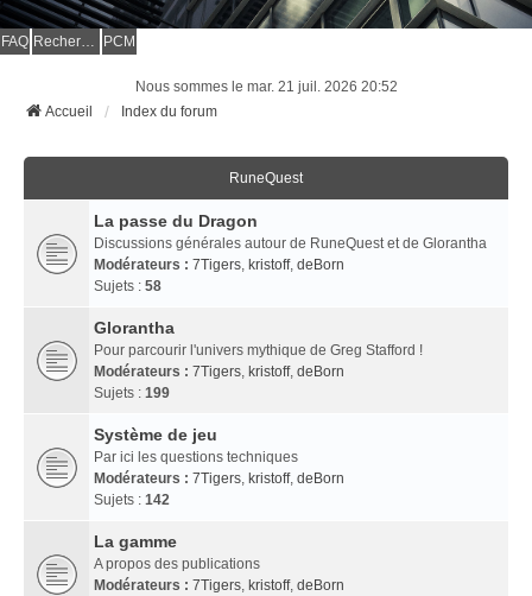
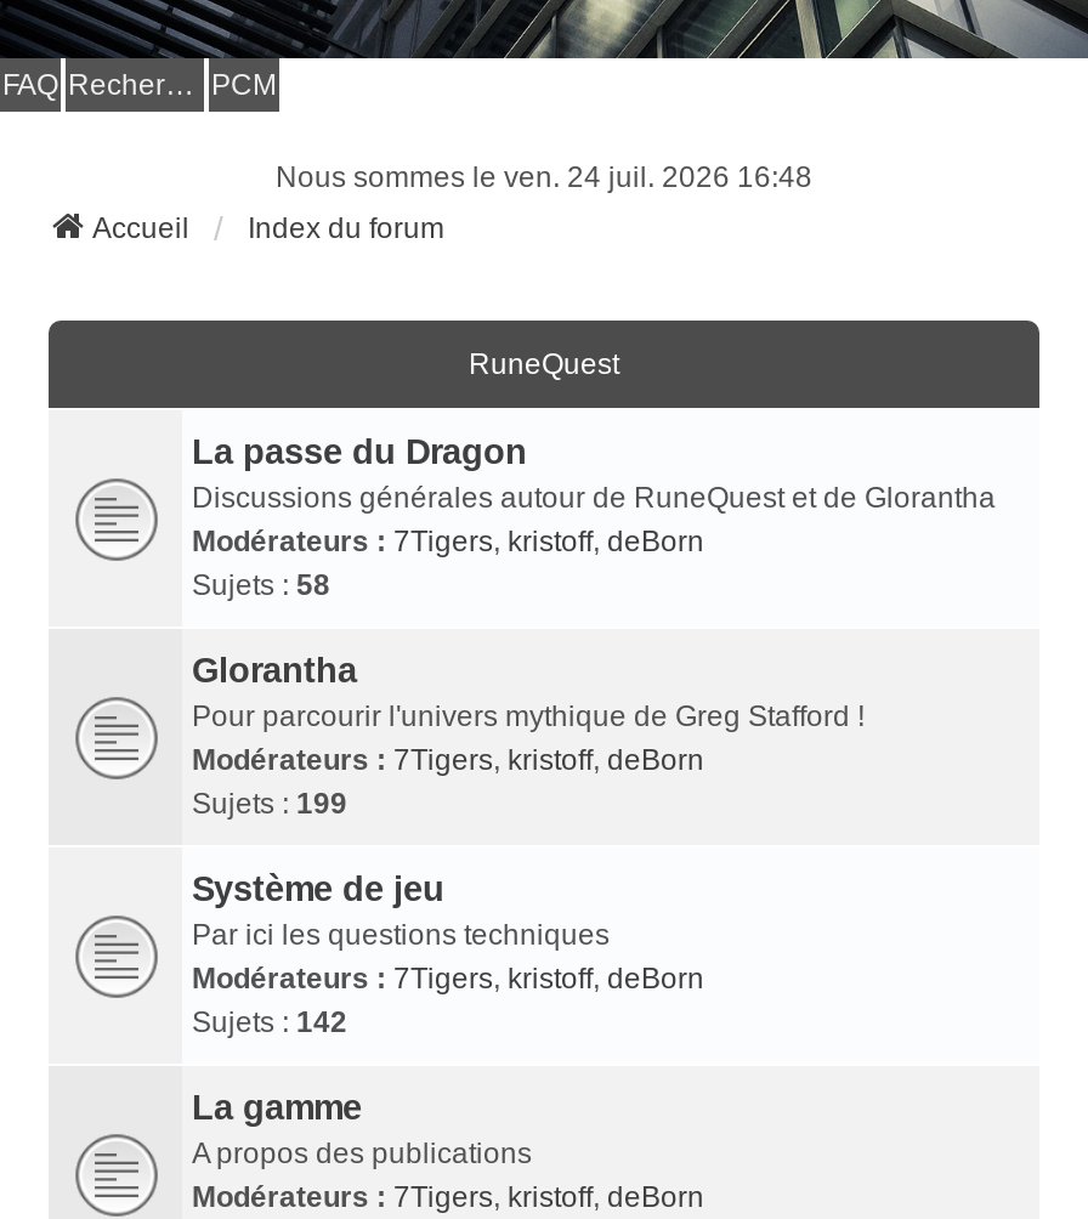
- Nous sommes le mar. 21 juil. 2026 20:52
+ Nous sommes le ven. 24 juil. 2026 16:48
